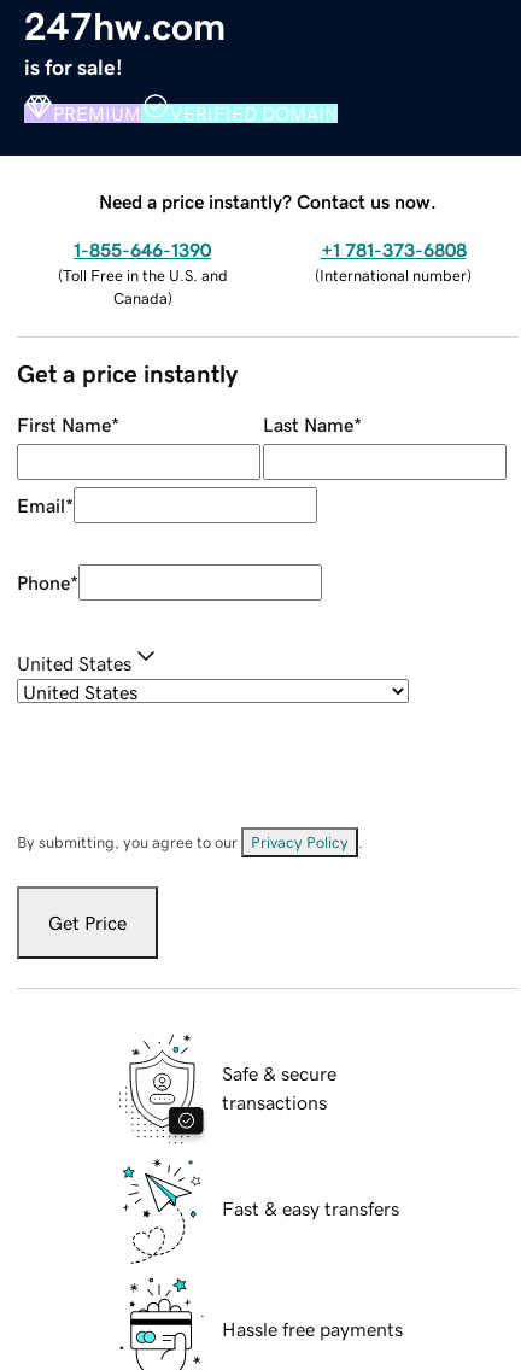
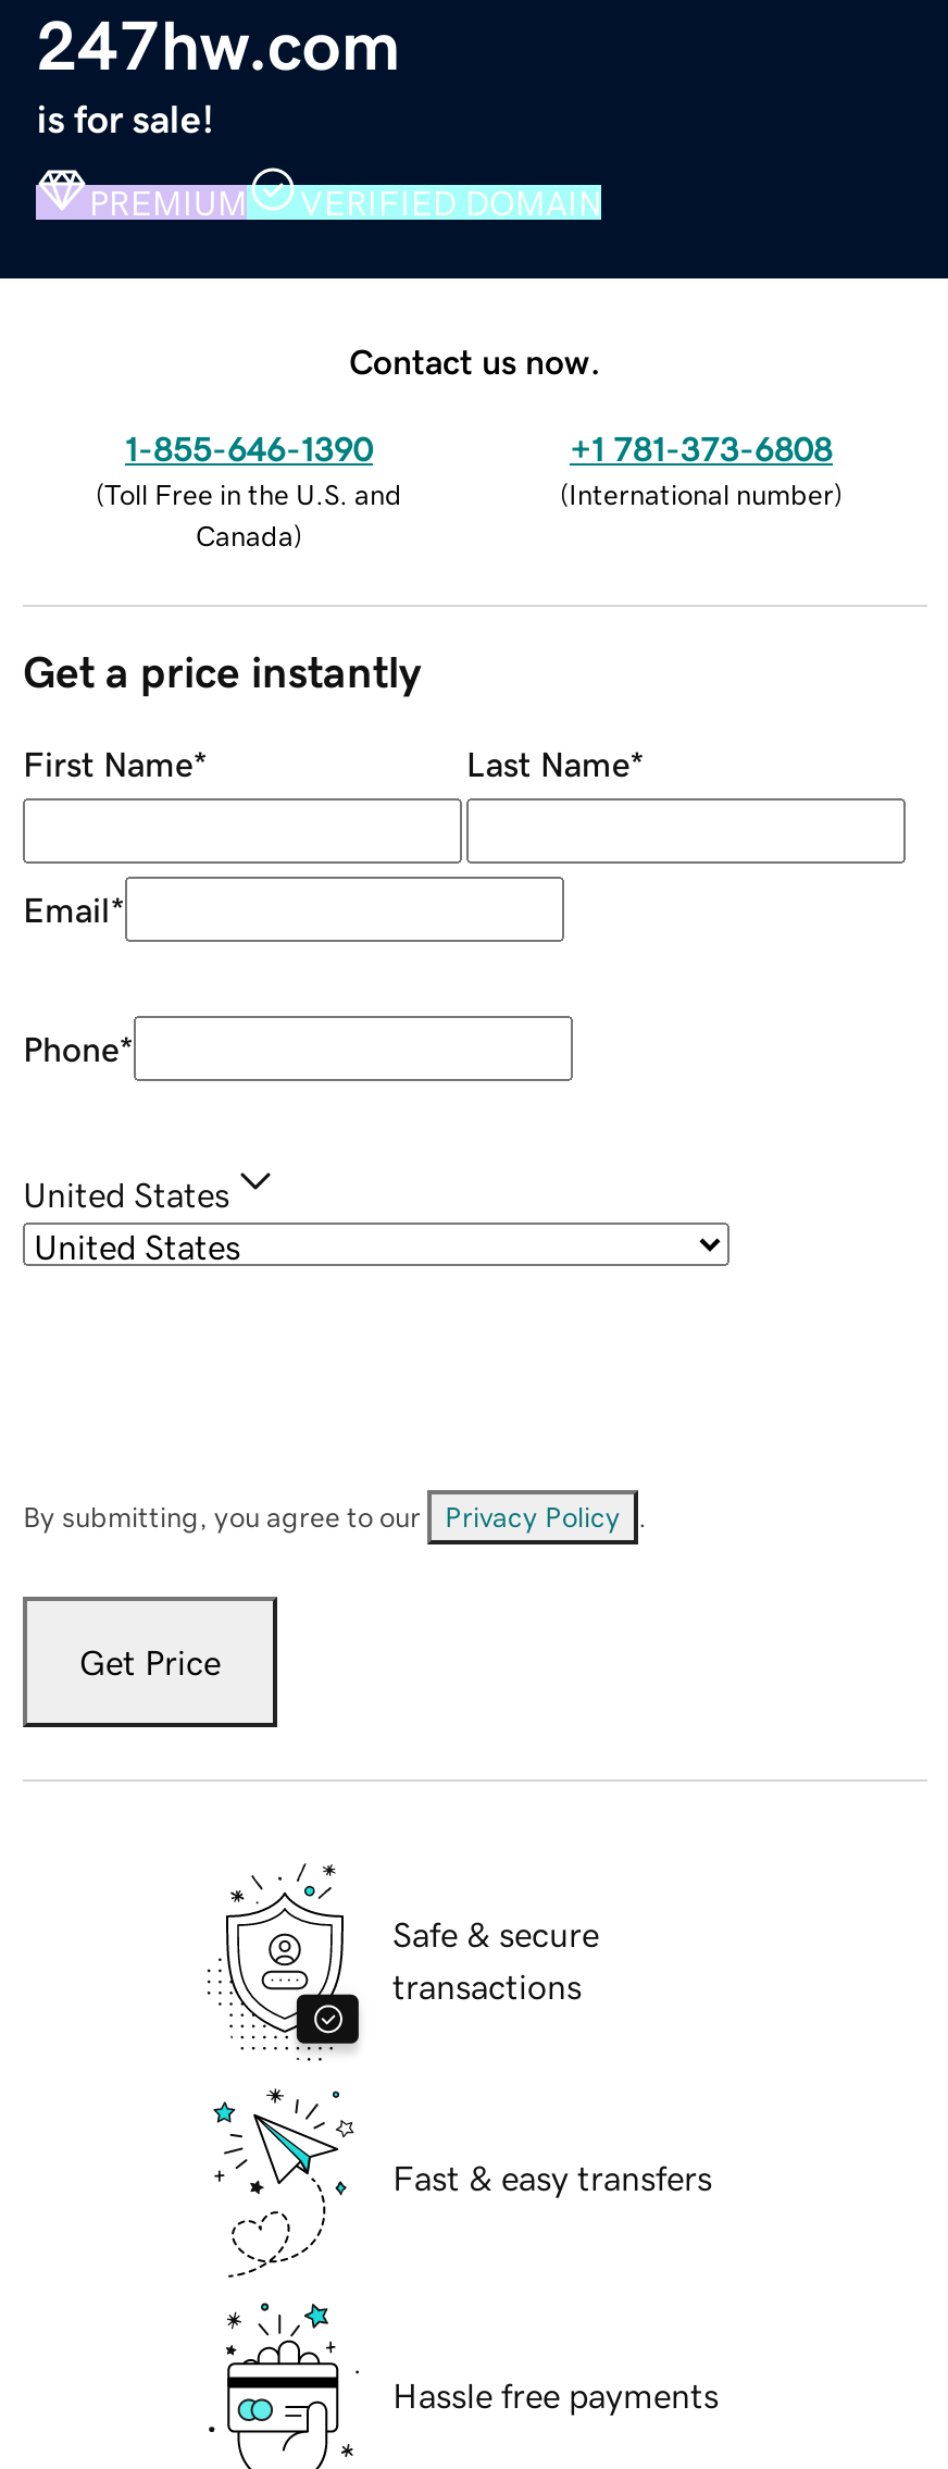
- Need a price instantly? Contact us now.
+ Contact us now.
